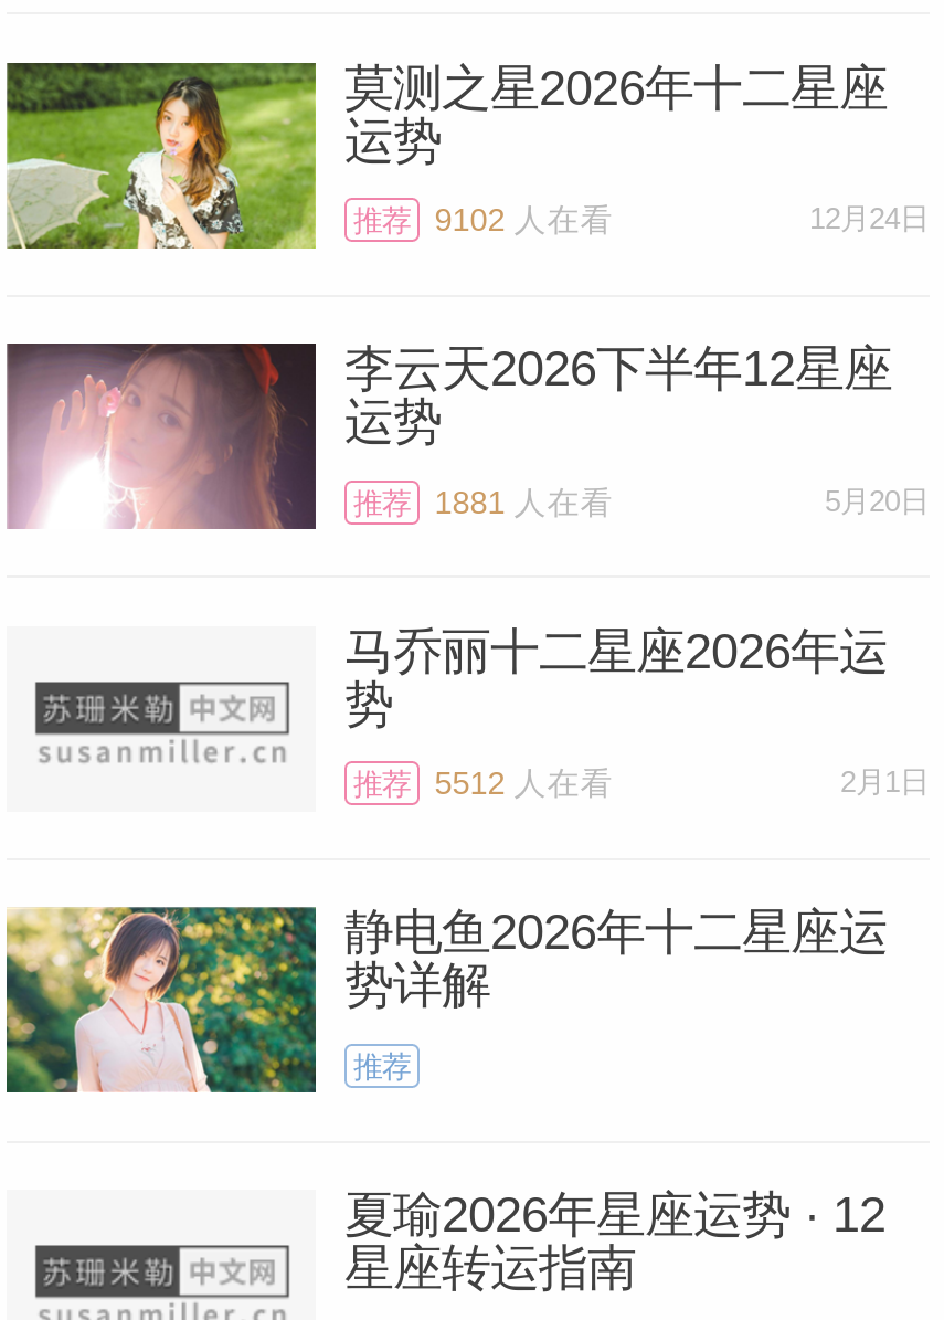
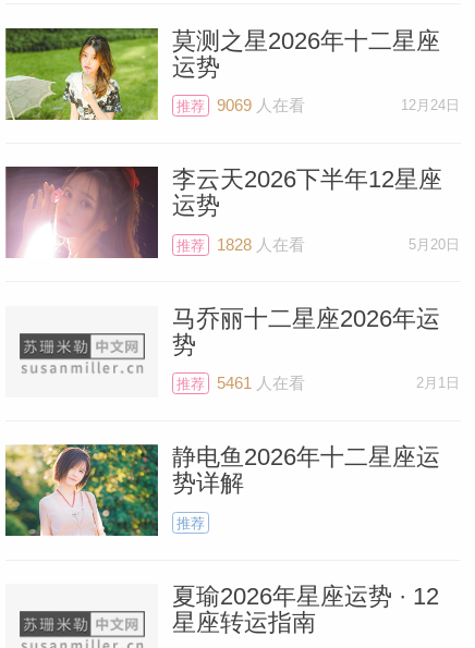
- 推荐 9102人在看
+ 推荐 9069人在看

- 推荐 1881人在看
+ 推荐 1828人在看

- 推荐 5512人在看
+ 推荐 5461人在看
